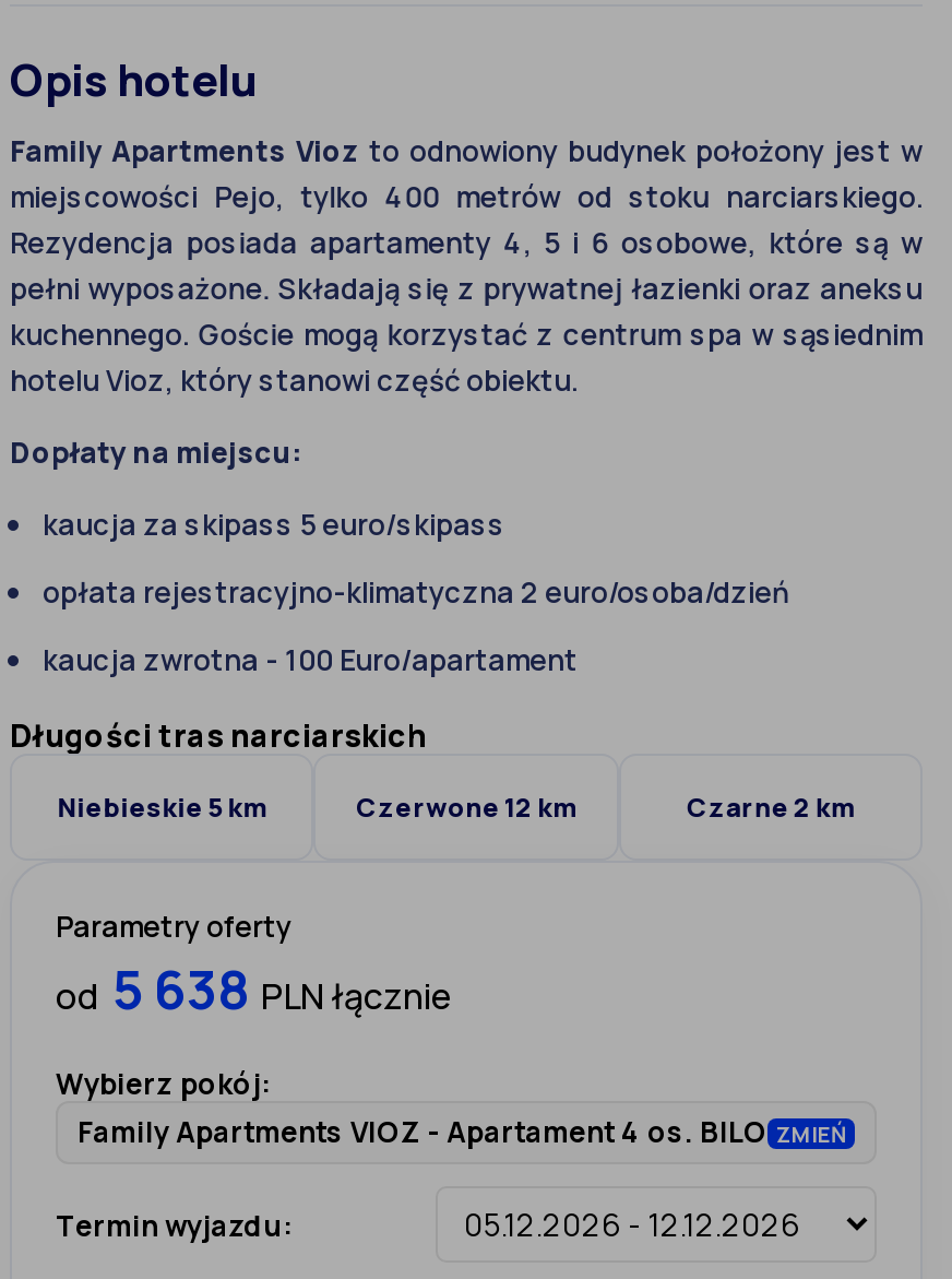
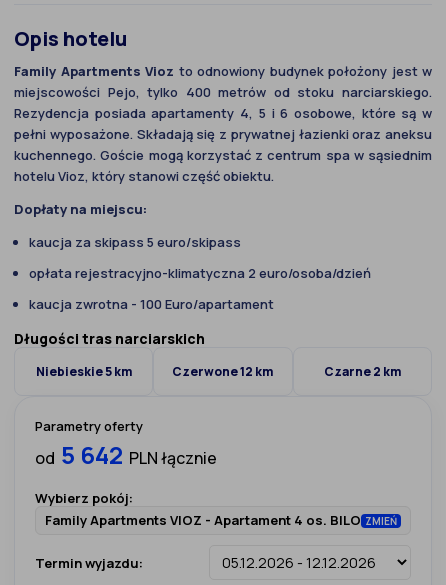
- od 5 638 PLN łącznie
+ od 5 642 PLN łącznie
